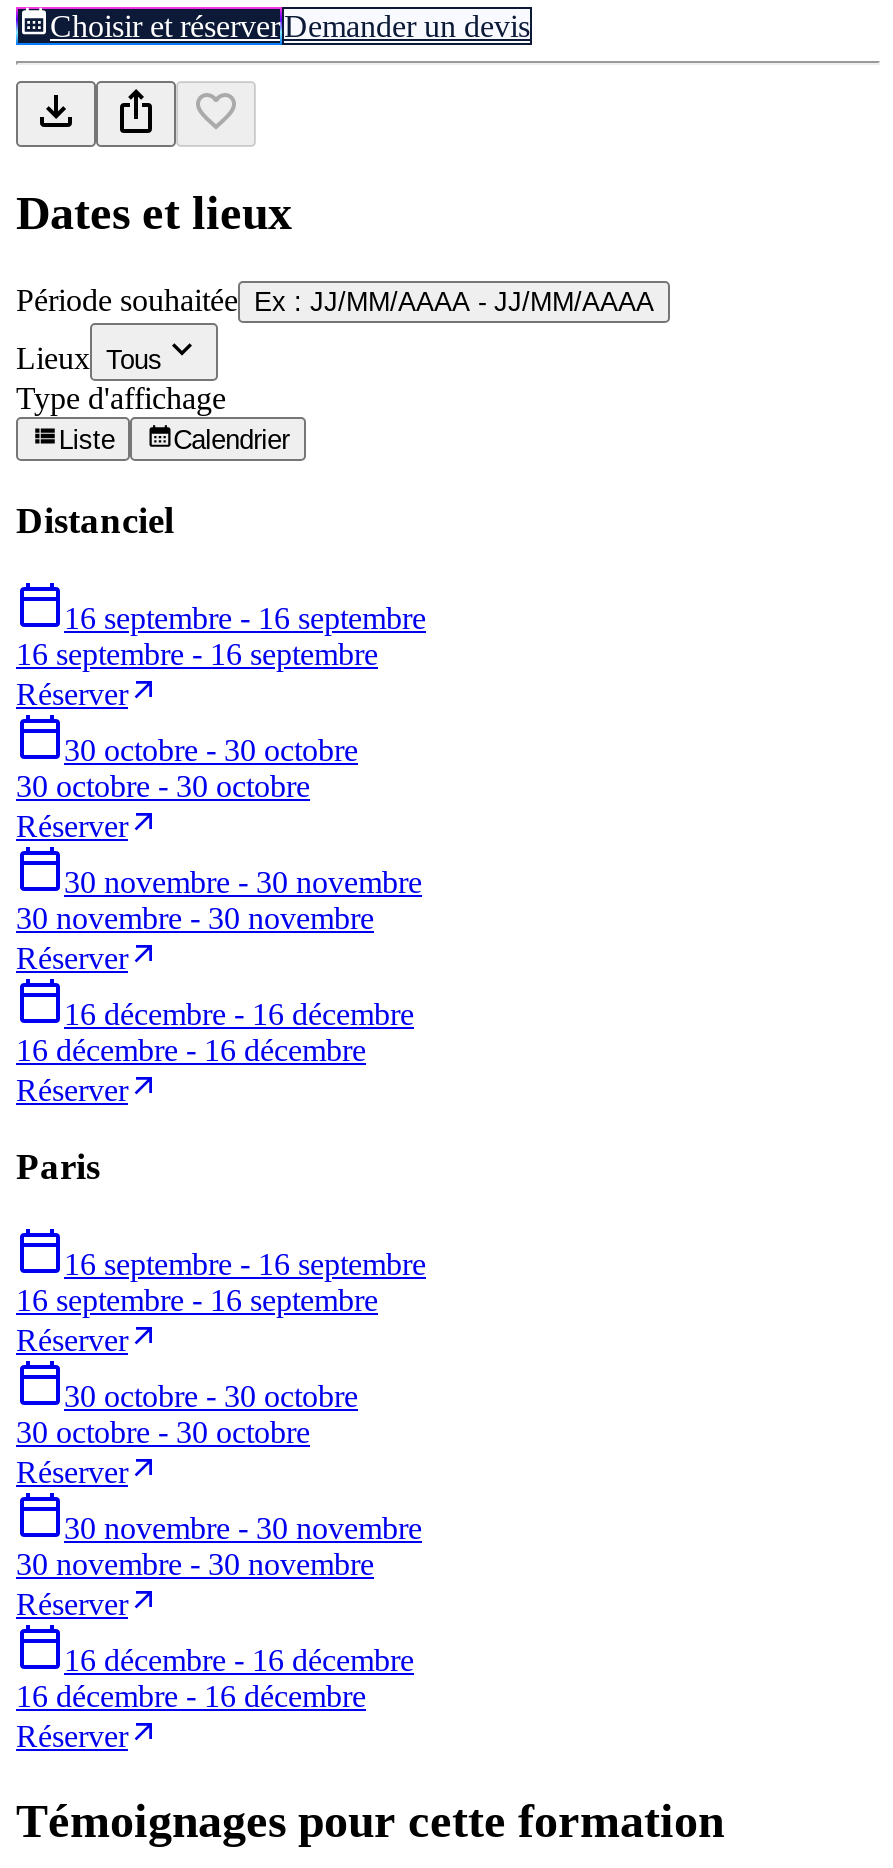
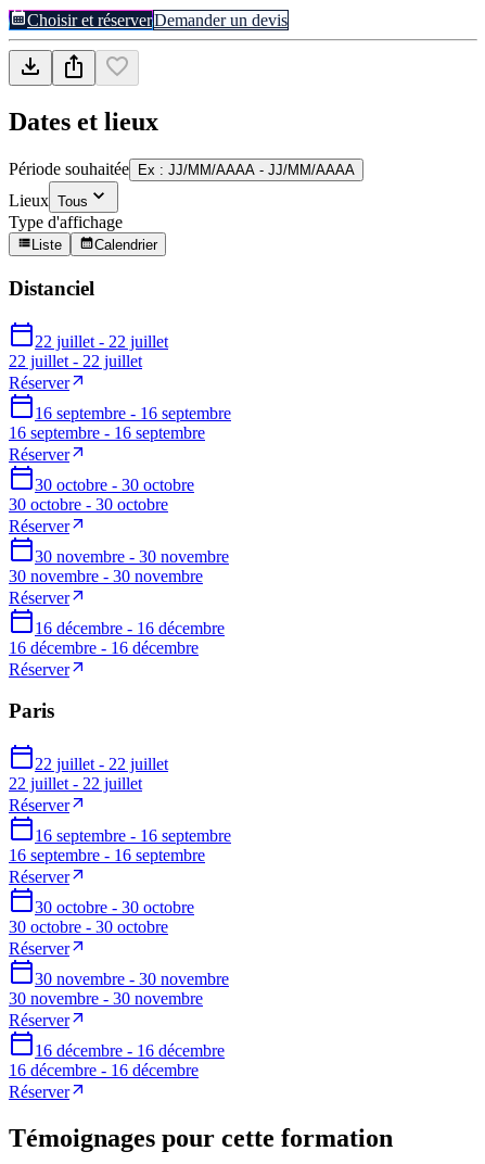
+ 22 juillet - 22 juillet
+ 22 juillet - 22 juillet
+ Réserver

+ 22 juillet - 22 juillet
+ 22 juillet - 22 juillet
+ Réserver
